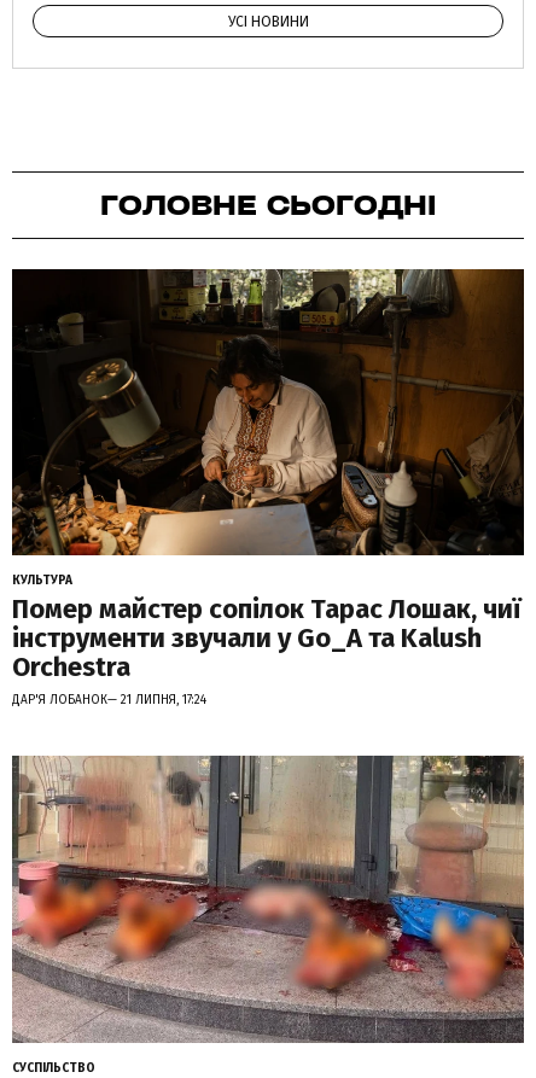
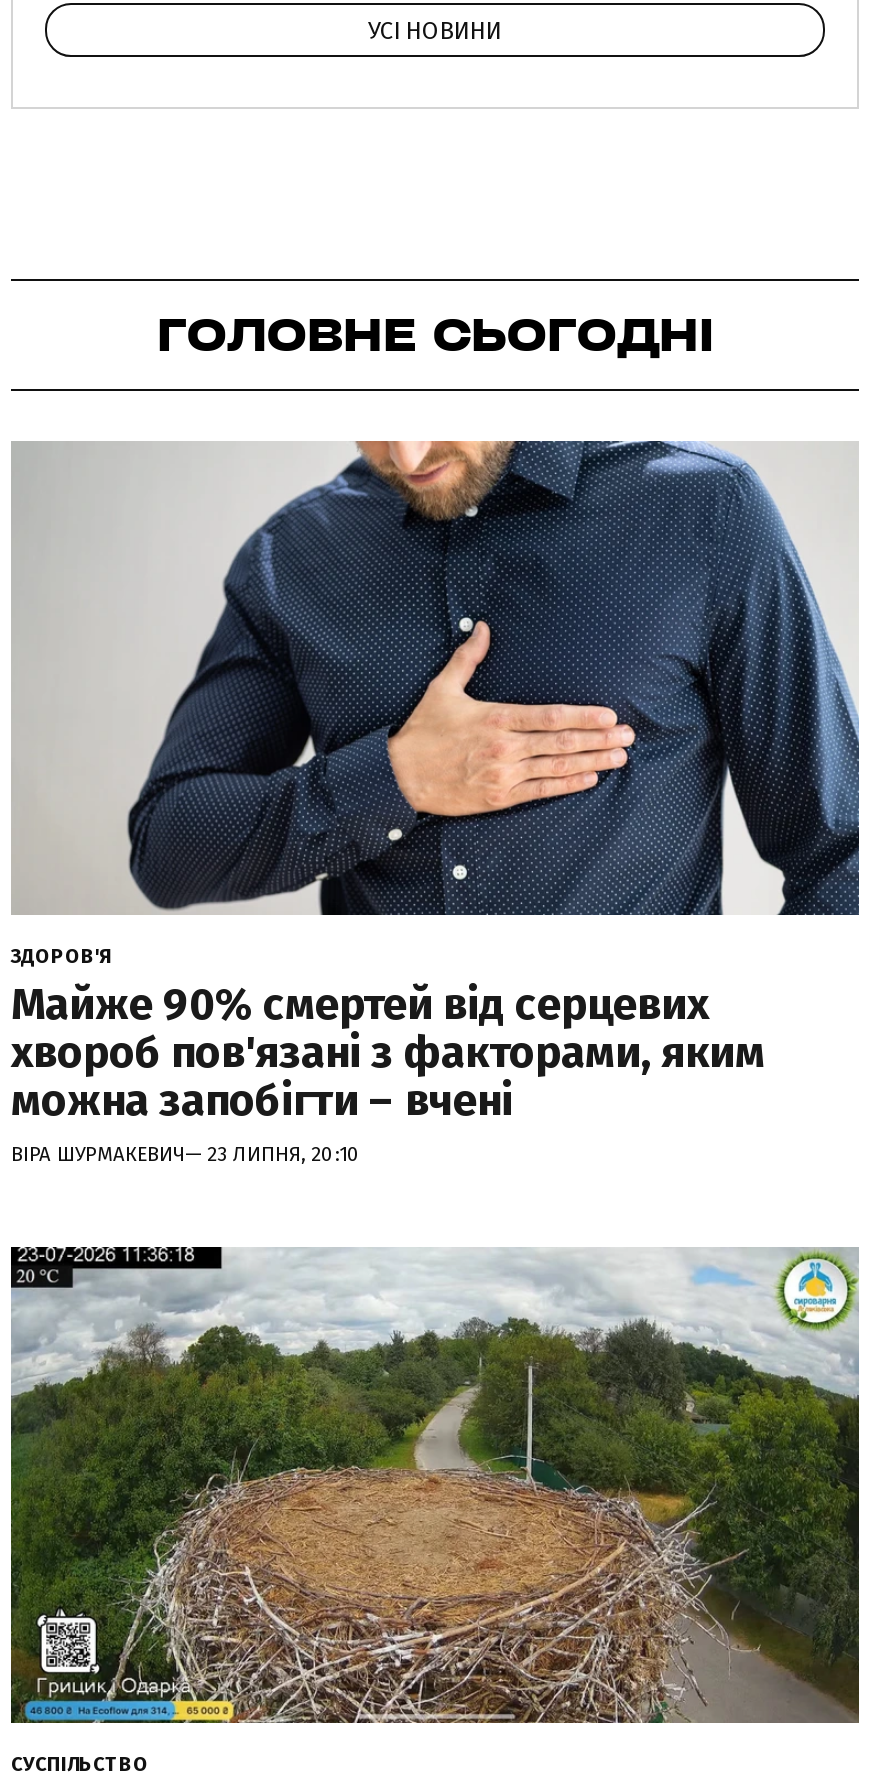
- [image]
- КУЛЬТУРА
- Помер майстер сопілок Тарас Лошак, чиї
- інструменти звучали у Go_A та Kalush
- Orchestra
- ДАР'Я ЛОБАНОК— 21 ЛИПНЯ, 17:24
+ [image]
+ ЗДОРОВ'Я
+ Майже 90% смертей від серцевих
+ хвороб пов'язані з факторами, яким
+ можна запобігти – вчені
+ ВІРА ШУРМАКЕВИЧ— 23 ЛИПНЯ, 20:10

- [image]
+ [image]
